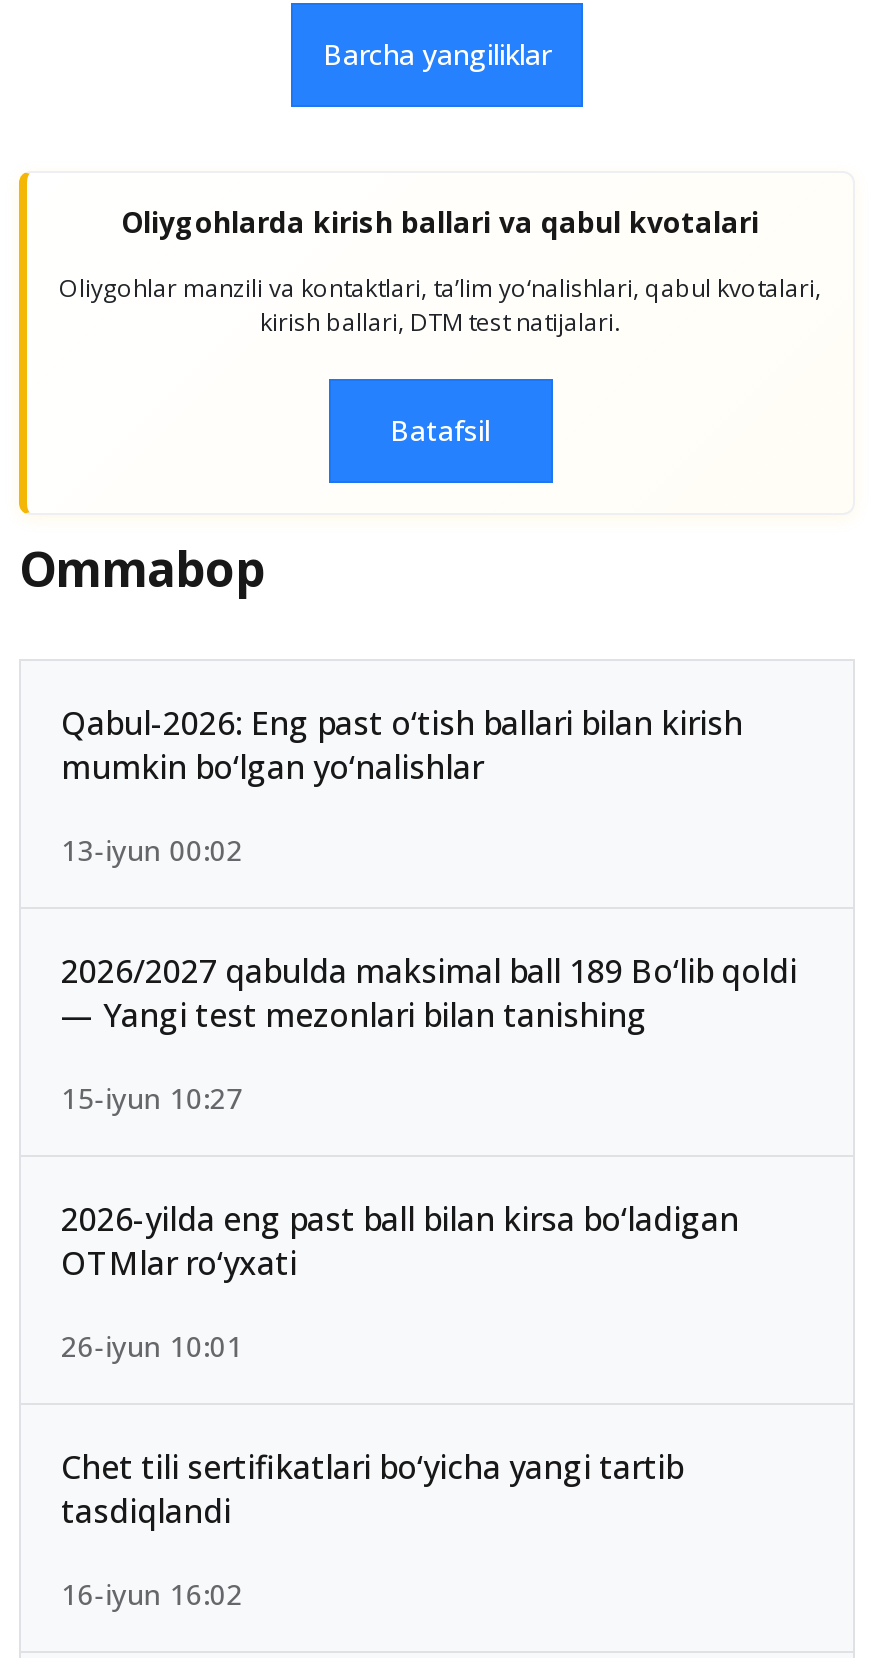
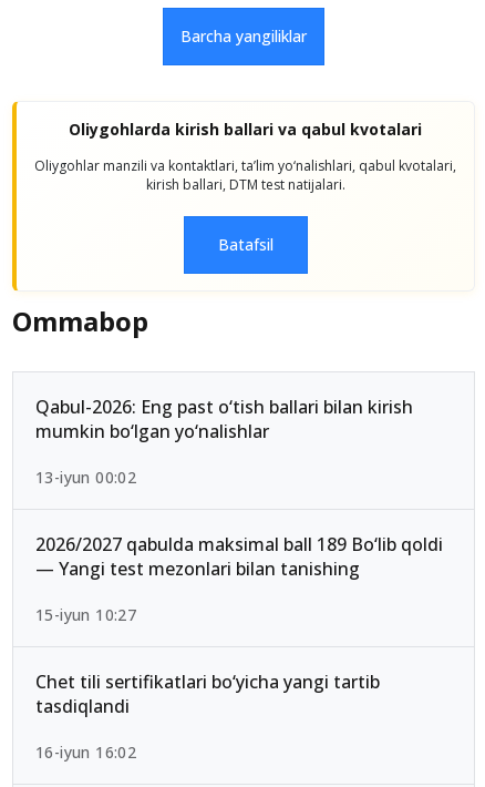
- 2026-yilda eng past ball bilan kirsa bo‘ladigan
- OTMlar ro‘yxati
- 26-iyun 10:01
